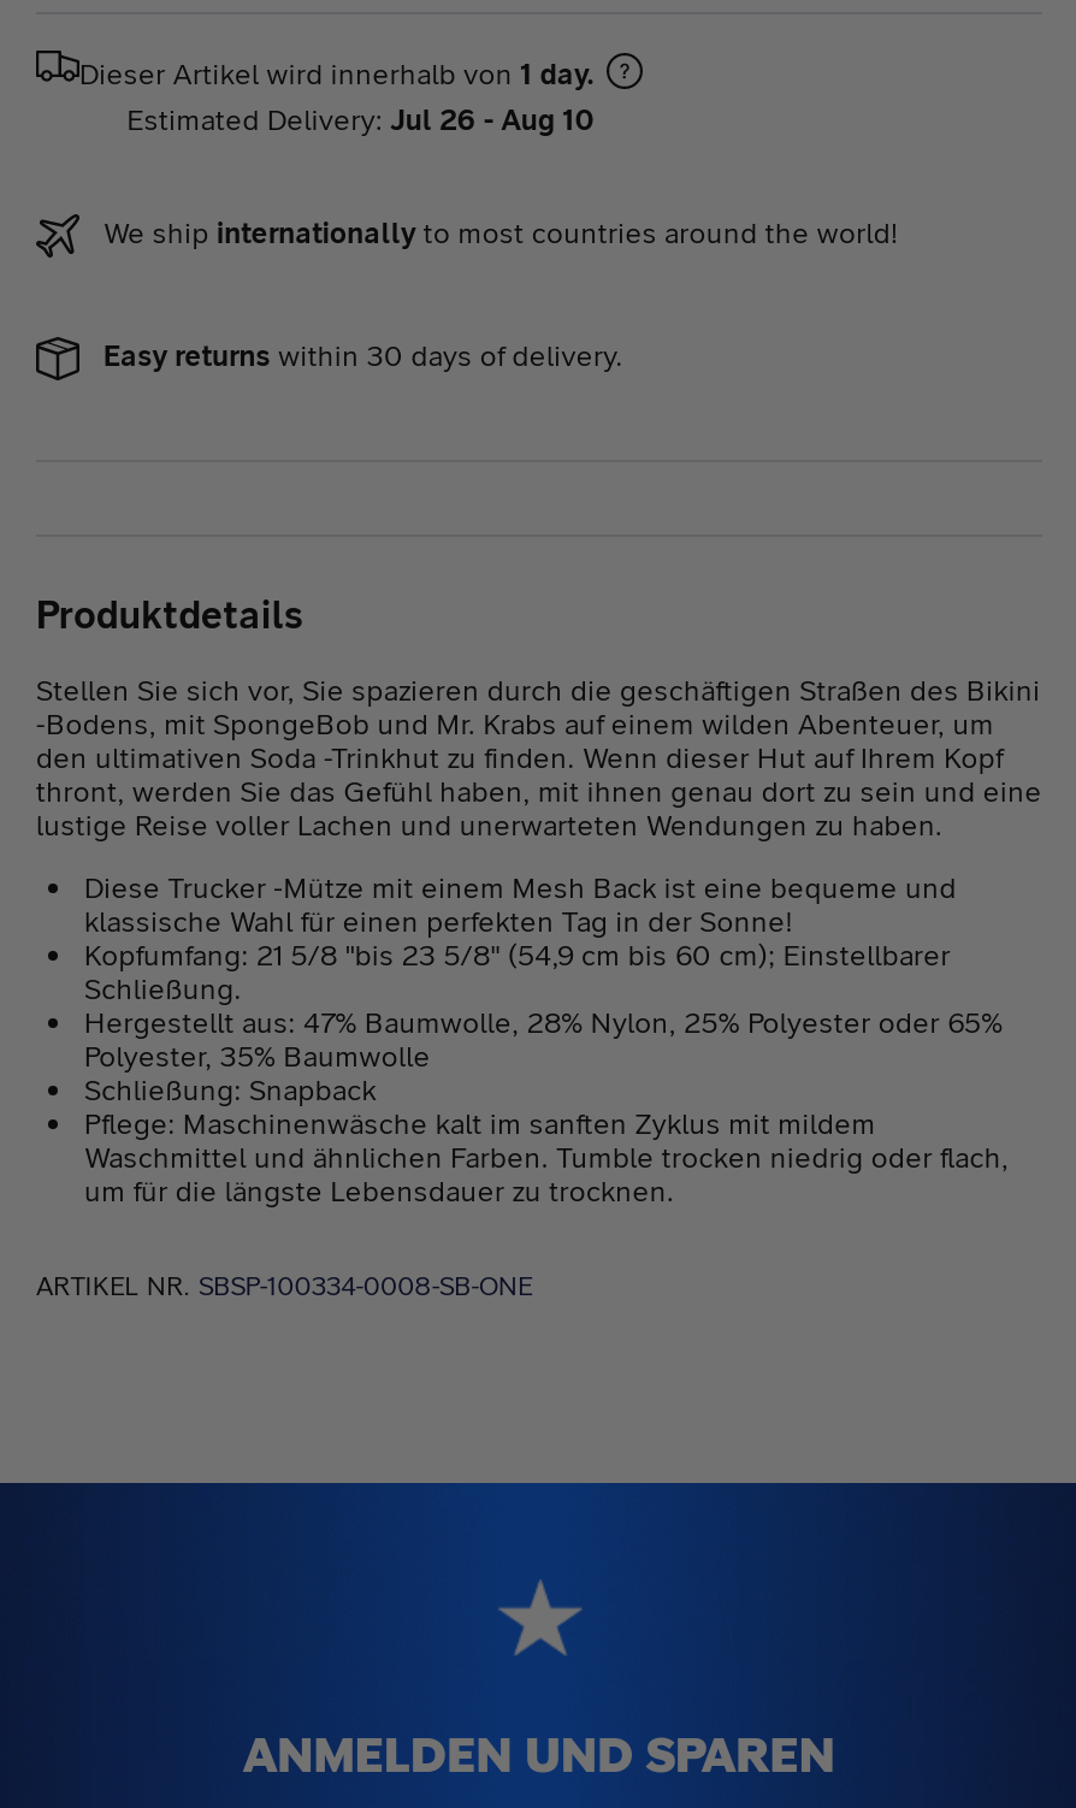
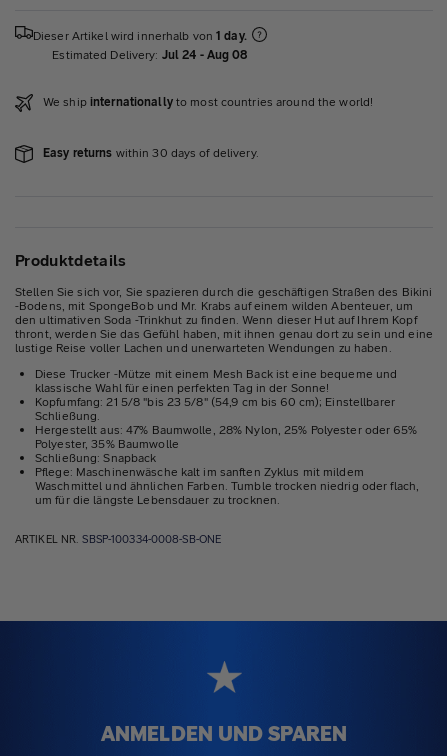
- Estimated Delivery: Jul 26 - Aug 10
+ Estimated Delivery: Jul 24 - Aug 08
